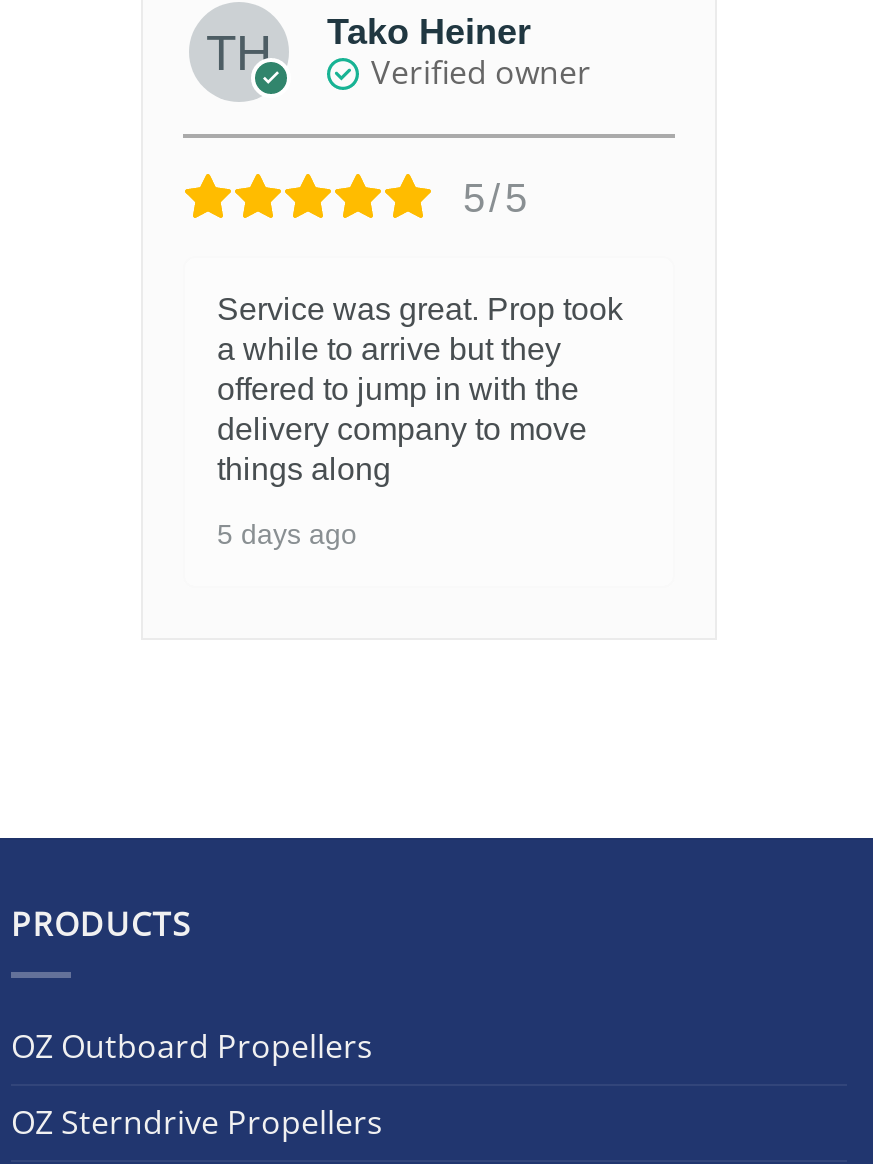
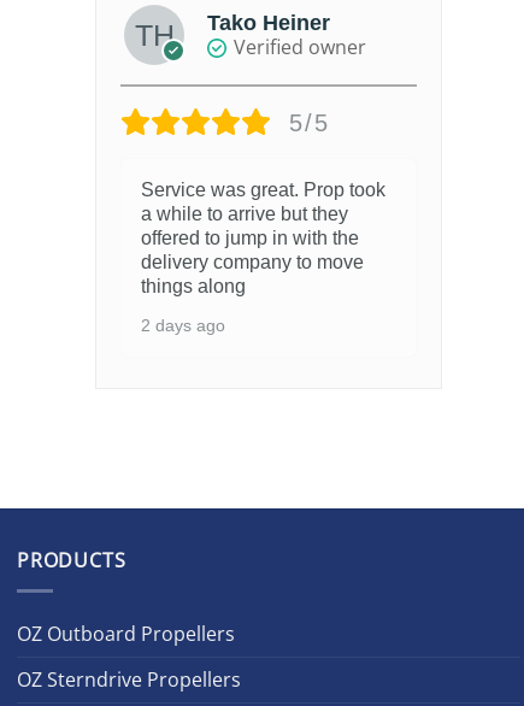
- 5 days ago
+ 2 days ago
